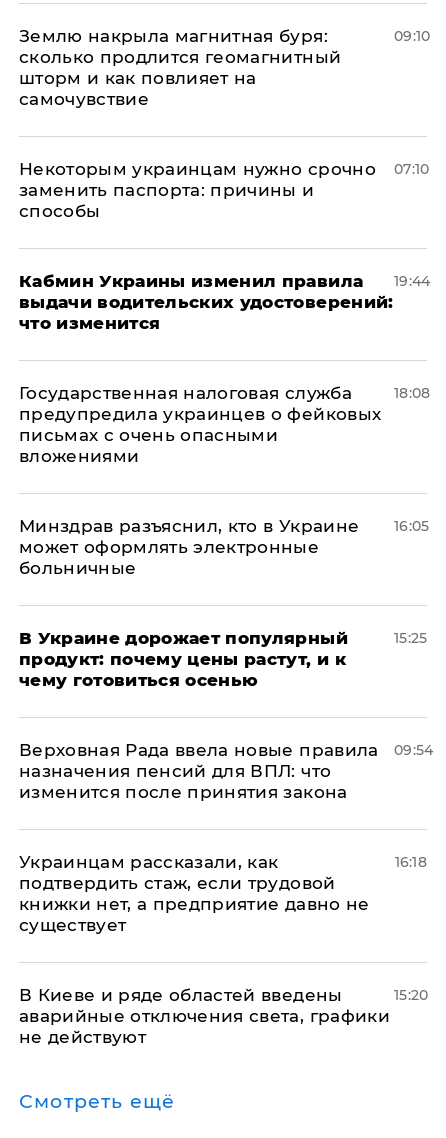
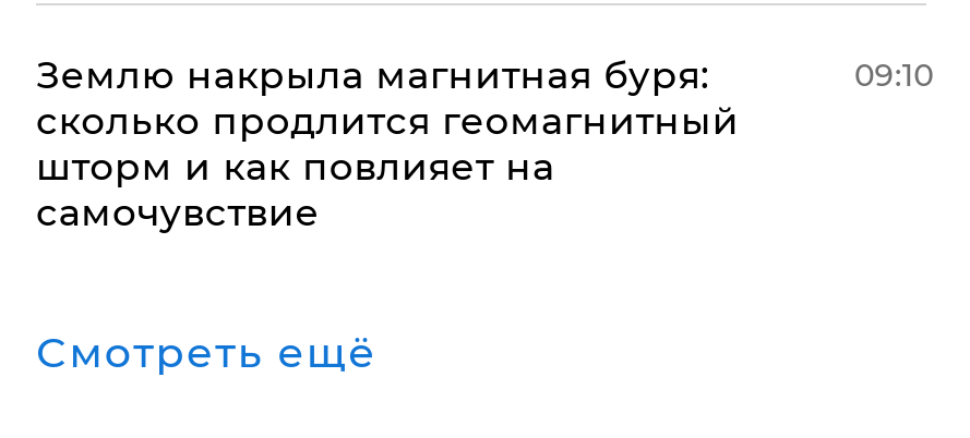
- Некоторым украинцам нужно срочно
- заменить паспорта: причины и
- способы

- 07:10

- Кабмин Украины изменил правила
- выдачи водительских удостоверений:
- что изменится

- 19:44

- Государственная налоговая служба
- предупредила украинцев о фейковых
- письмах с очень опасными
- вложениями

- 18:08

- Минздрав разъяснил, кто в Украине
- может оформлять электронные
- больничные

- 16:05

- В Украине дорожает популярный
- продукт: почему цены растут, и к
- чему готовиться осенью

- 15:25

- Верховная Рада ввела новые правила
- назначения пенсий для ВПЛ: что
- изменится после принятия закона

- 09:54

- Украинцам рассказали, как
- подтвердить стаж, если трудовой
- книжки нет, а предприятие давно не
- существует

- 16:18

- В Киеве и ряде областей введены
- аварийные отключения света, графики
- не действуют

- 15:20
